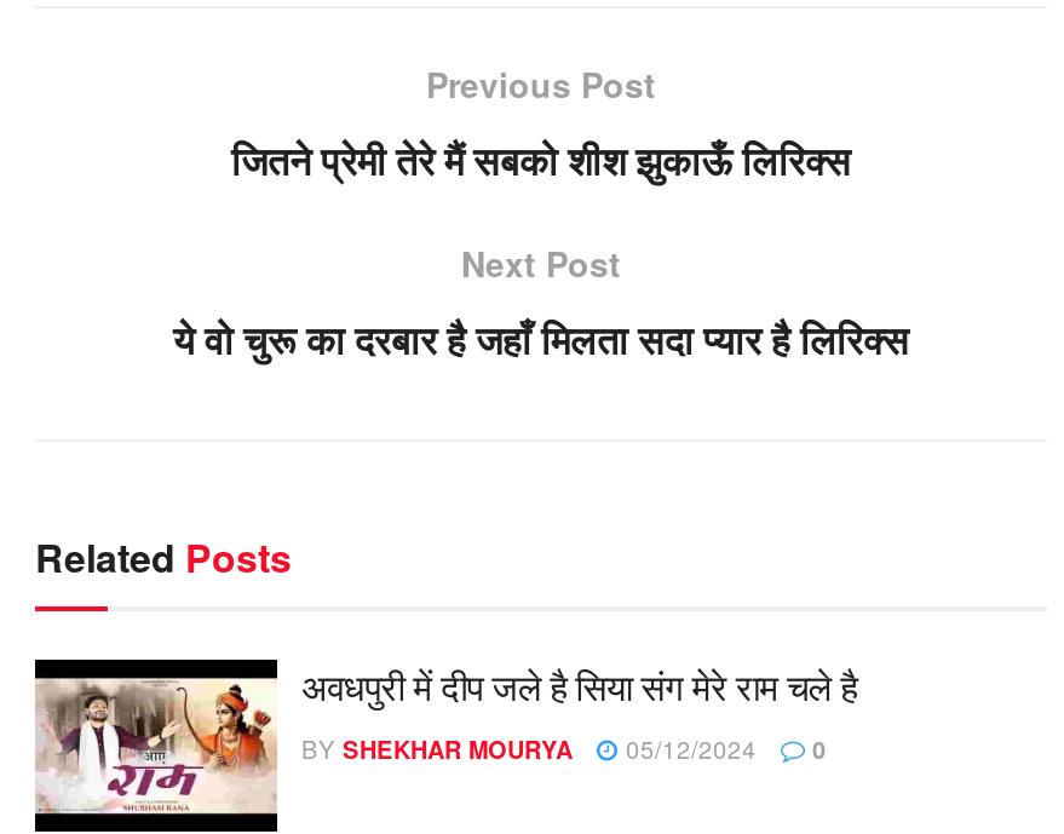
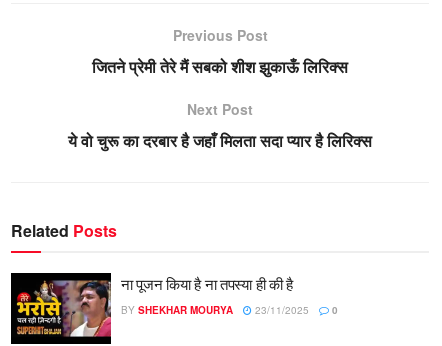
- [image]
- अवधपुरी में दीप जले है सिया संग मेरे राम चले है
+ [image]
+ ना पूजन किया है ना तपस्या ही की है

- BY SHEKHAR MOURYA 05/12/2024 0
+ BY SHEKHAR MOURYA 23/11/2025 0
